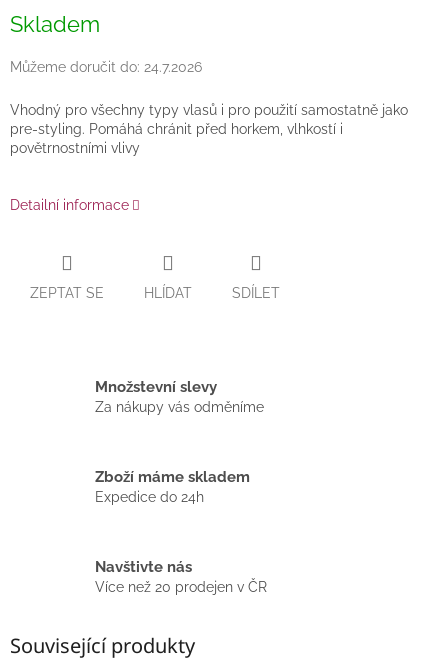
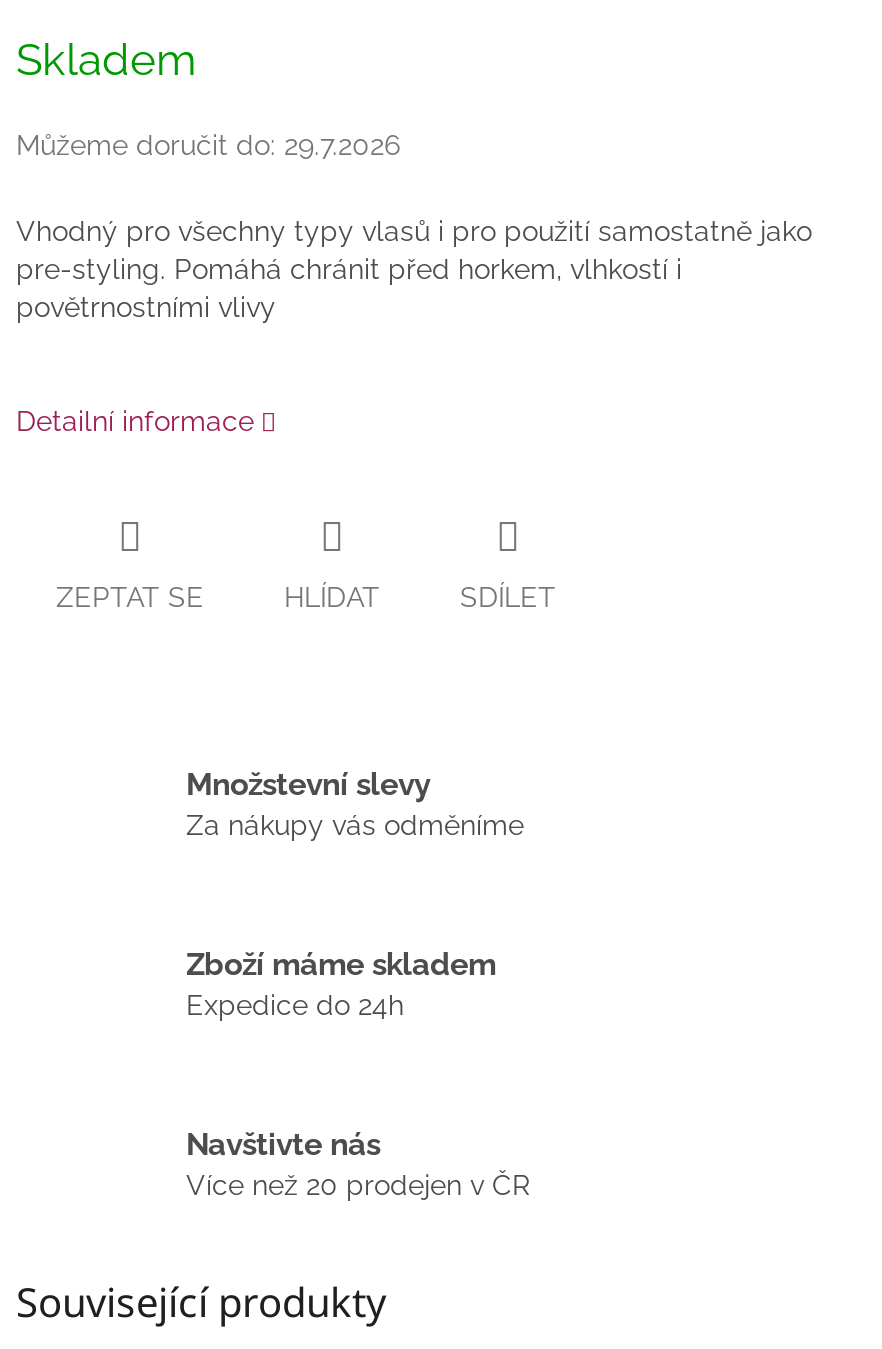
- Můžeme doručit do: 24.7.2026
+ Můžeme doručit do: 29.7.2026
